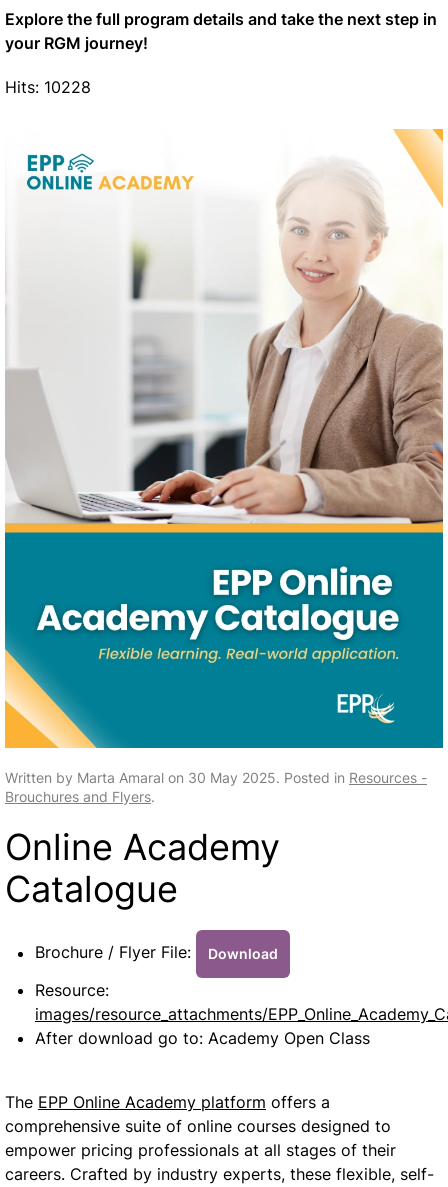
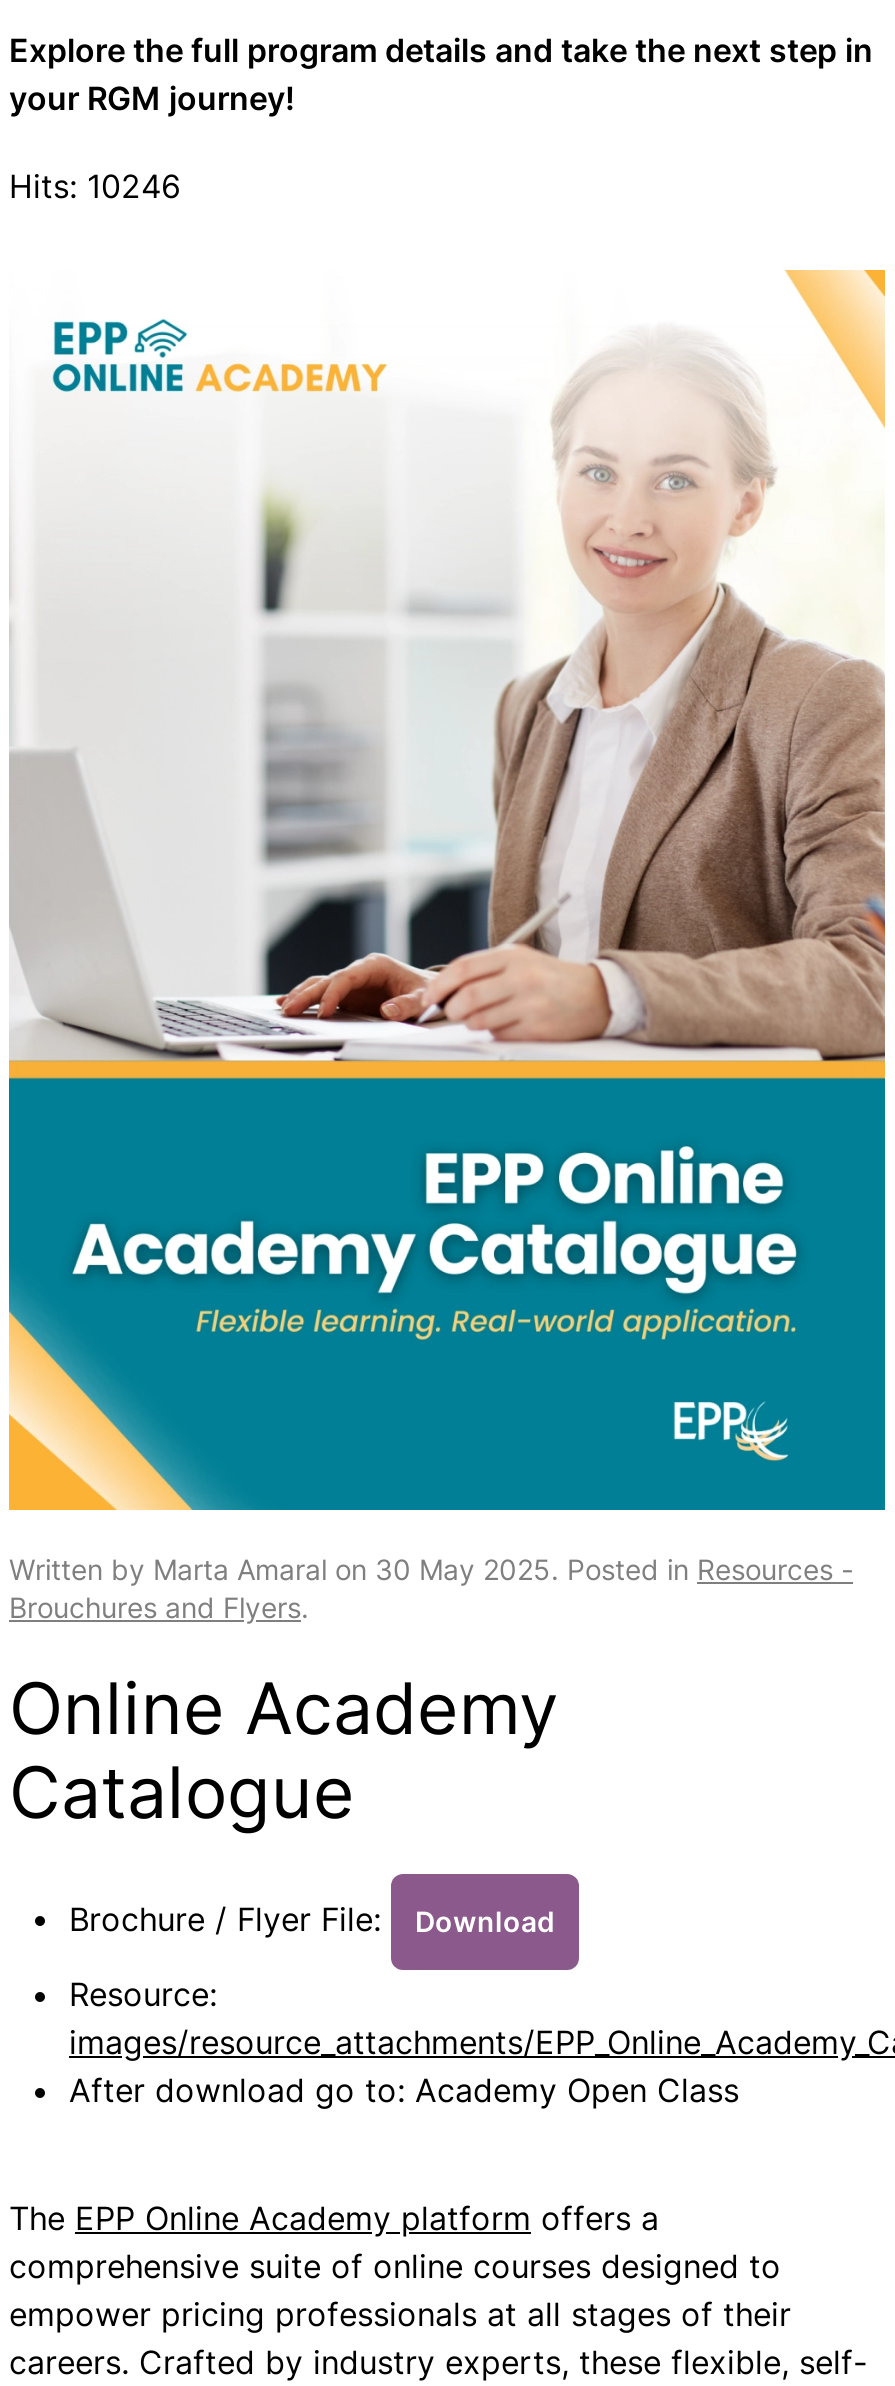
- Hits: 10228
+ Hits: 10246
